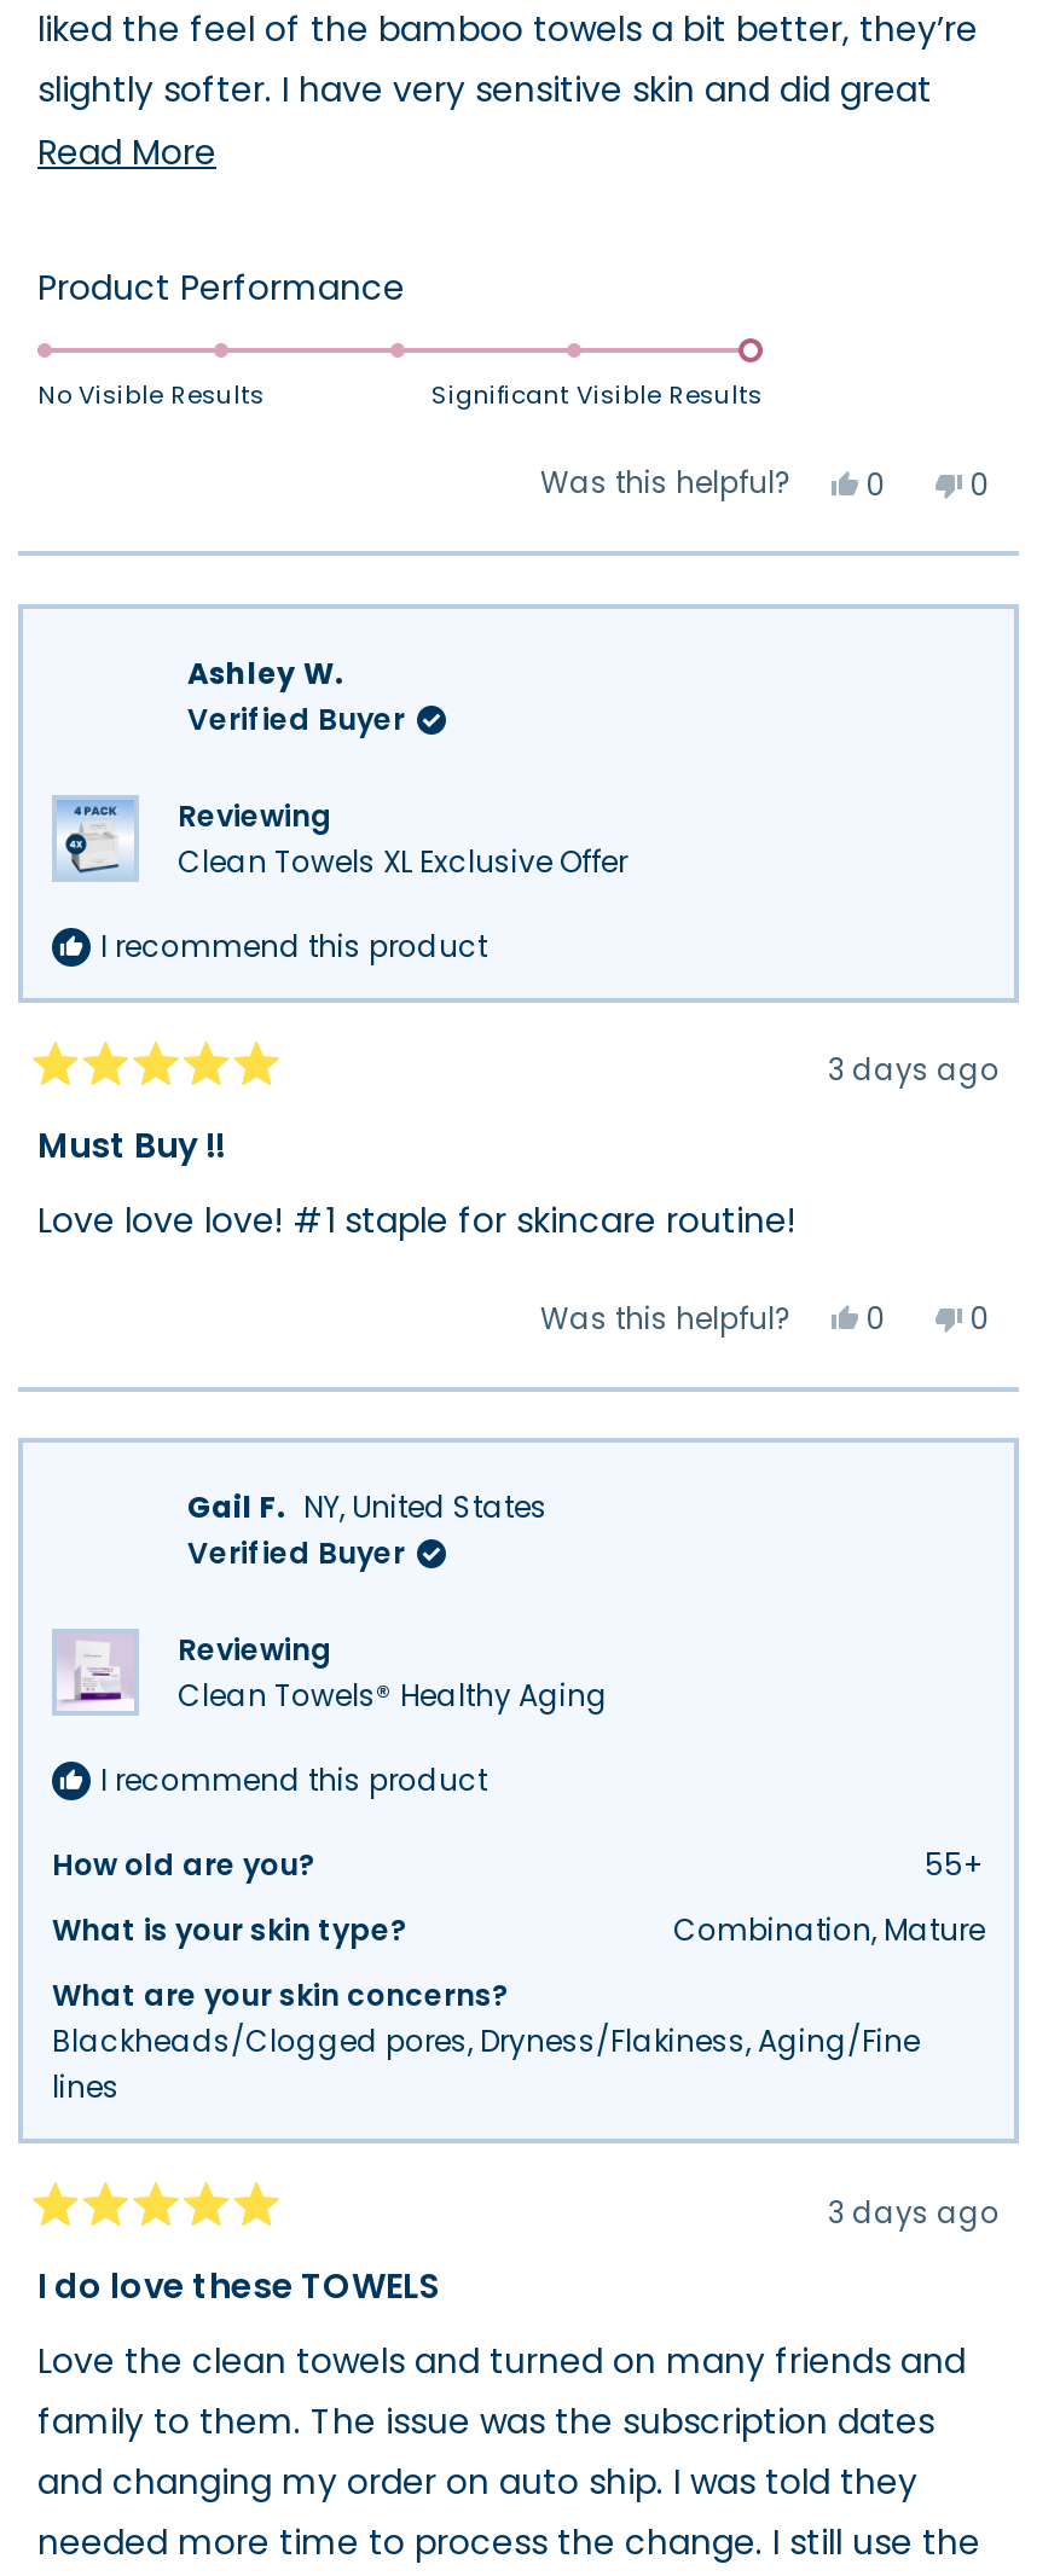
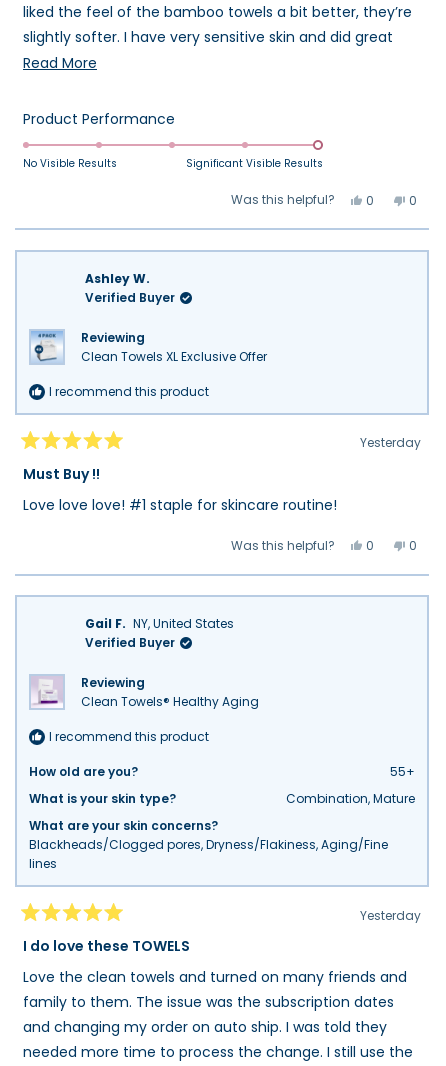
- 3 days ago
+ Yesterday

- 3 days ago
+ Yesterday
